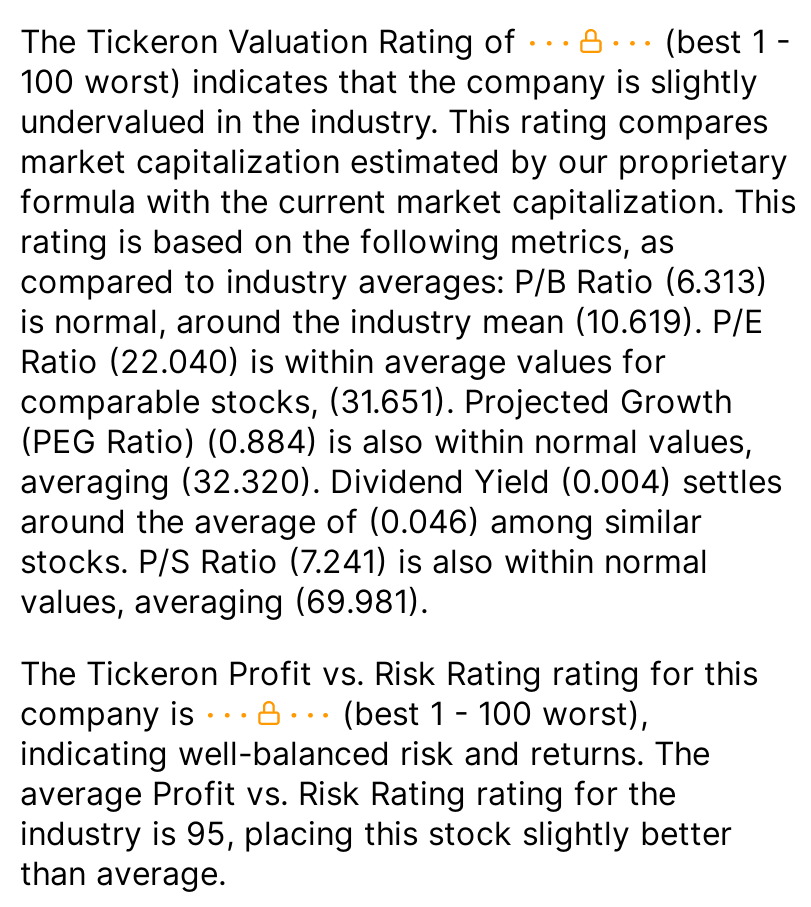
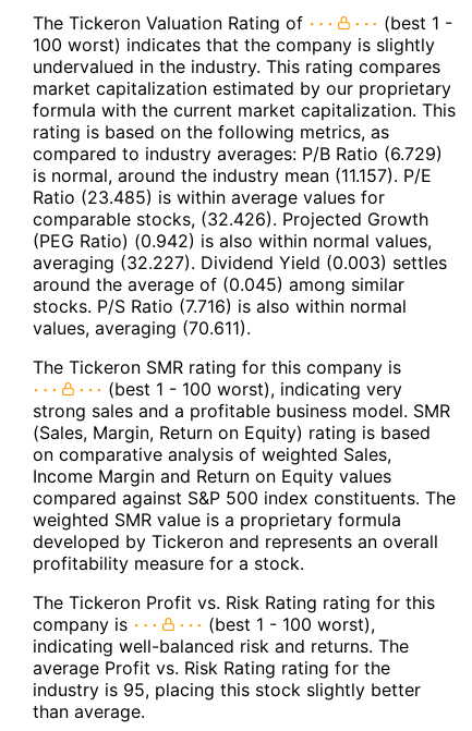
- compared to industry averages: P/B Ratio (6.313)
- is normal, around the industry mean (10.619). P/E
- Ratio (22.040) is within average values for
- comparable stocks, (31.651). Projected Growth
- (PEG Ratio) (0.884) is also within normal values,
- averaging (32.320). Dividend Yield (0.004) settles
- around the average of (0.046) among similar
- stocks. P/S Ratio (7.241) is also within normal
- values, averaging (69.981).
+ compared to industry averages: P/B Ratio (6.729)
+ is normal, around the industry mean (11.157). P/E
+ Ratio (23.485) is within average values for
+ comparable stocks, (32.426). Projected Growth
+ (PEG Ratio) (0.942) is also within normal values,
+ averaging (32.227). Dividend Yield (0.003) settles
+ around the average of (0.045) among similar
+ stocks. P/S Ratio (7.716) is also within normal
+ values, averaging (70.611).
+ The Tickeron SMR rating for this company is
+ (best 1 - 100 worst), indicating very
+ strong sales and a profitable business model. SMR
+ (Sales, Margin, Return on Equity) rating is based
+ on comparative analysis of weighted Sales,
+ Income Margin and Return on Equity values
+ compared against S&P 500 index constituents. The
+ weighted SMR value is a proprietary formula
+ developed by Tickeron and represents an overall
+ profitability measure for a stock.
